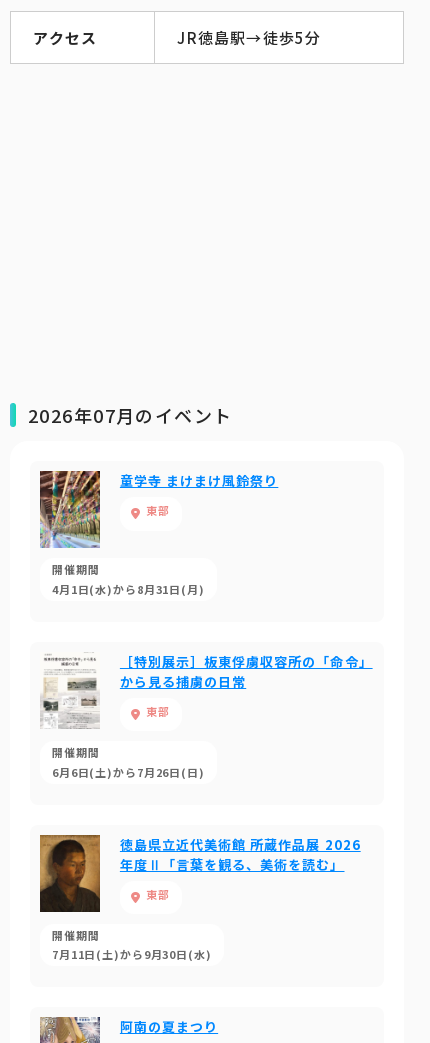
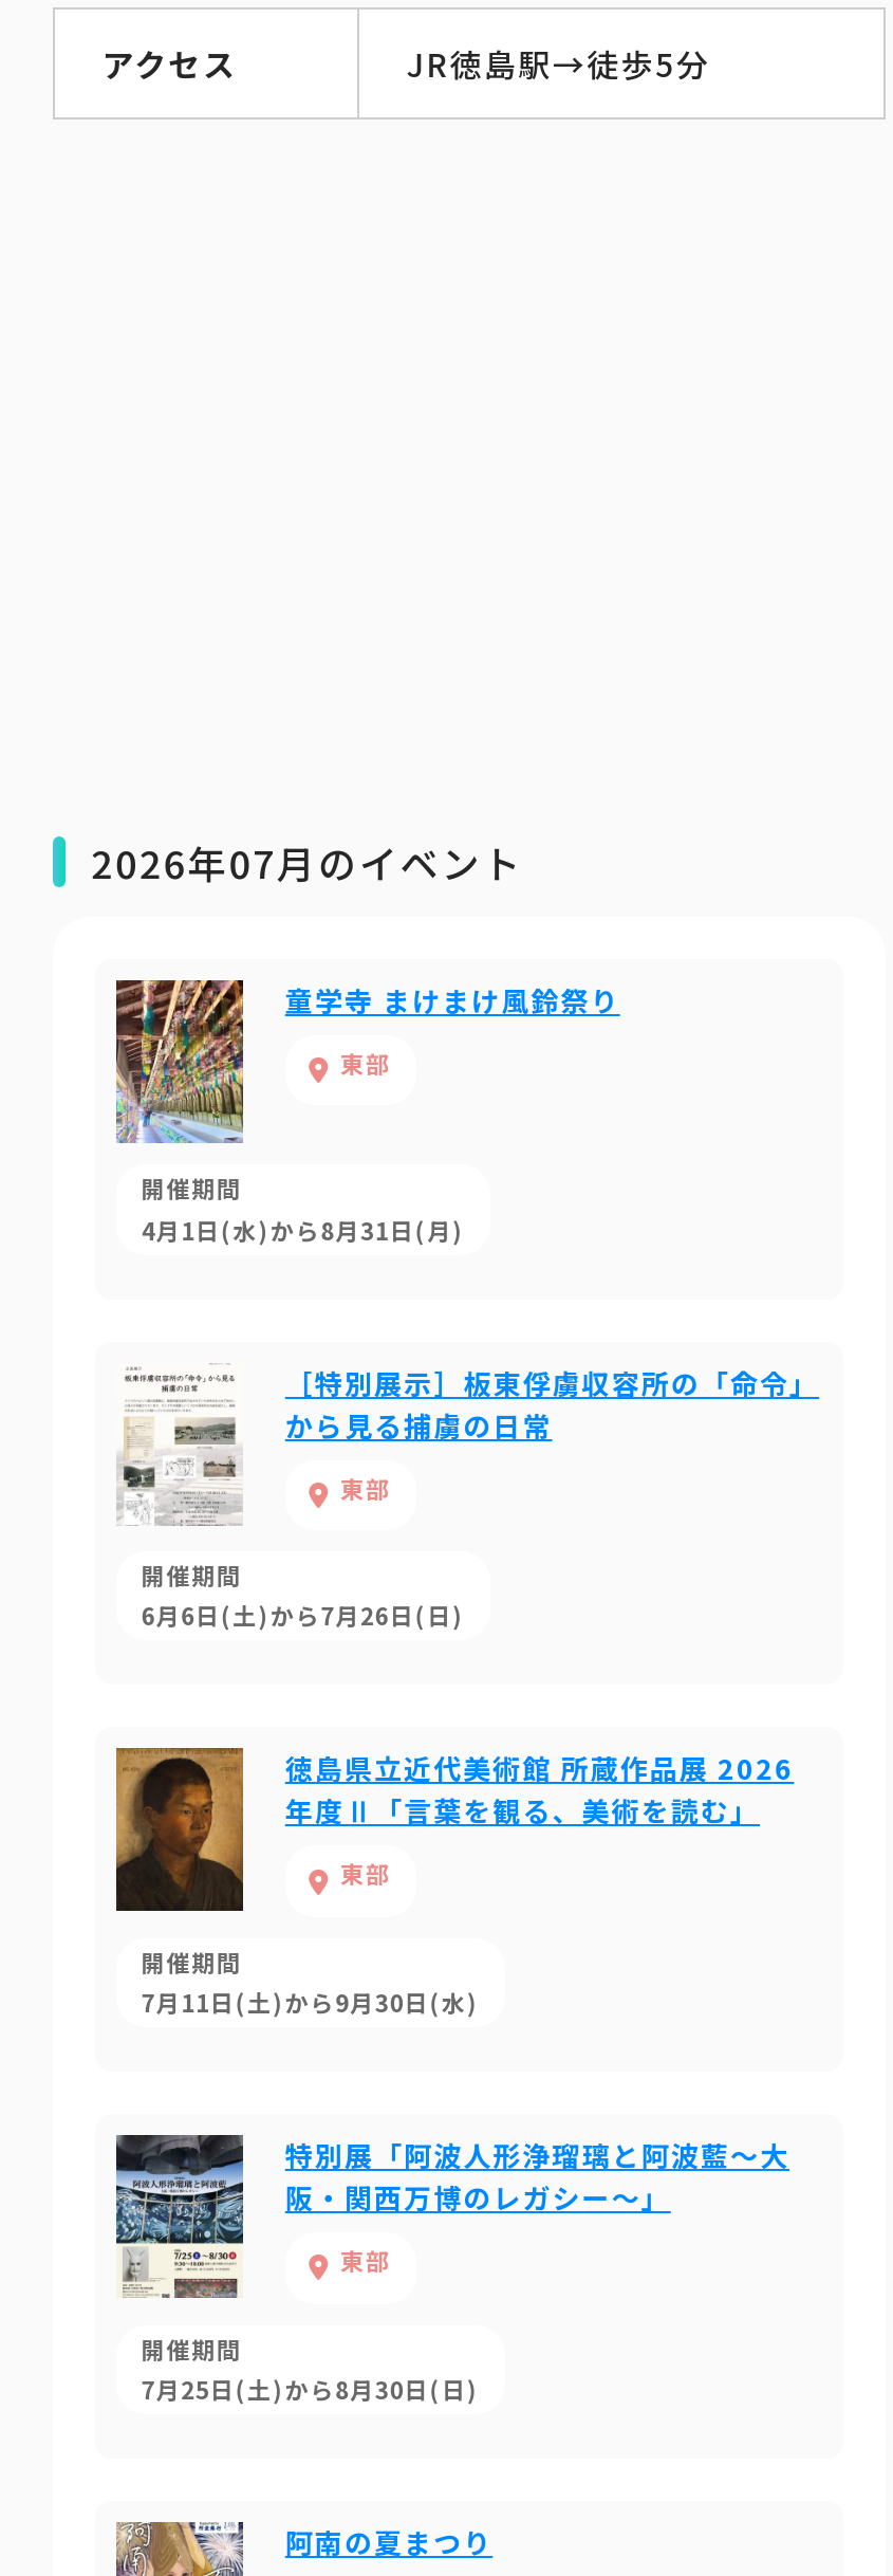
+ [image]
+ 特別展「阿波人形浄瑠璃と阿波藍〜大
+ 阪・関西万博のレガシー〜」
+ 東部
+ 開催期間
+ 7月25日(土)から8月30日(日)
